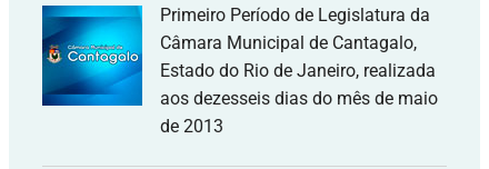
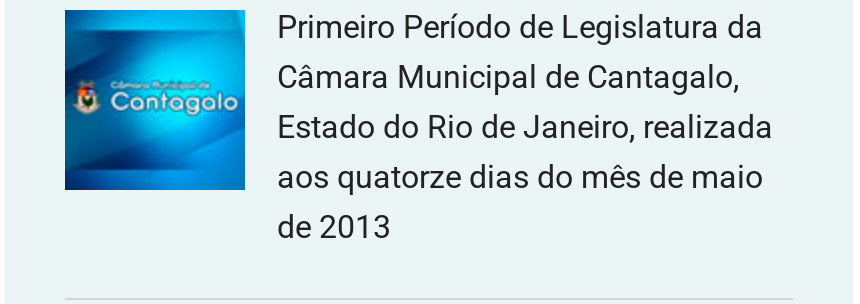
- aos dezesseis dias do mês de maio
+ aos quatorze dias do mês de maio
